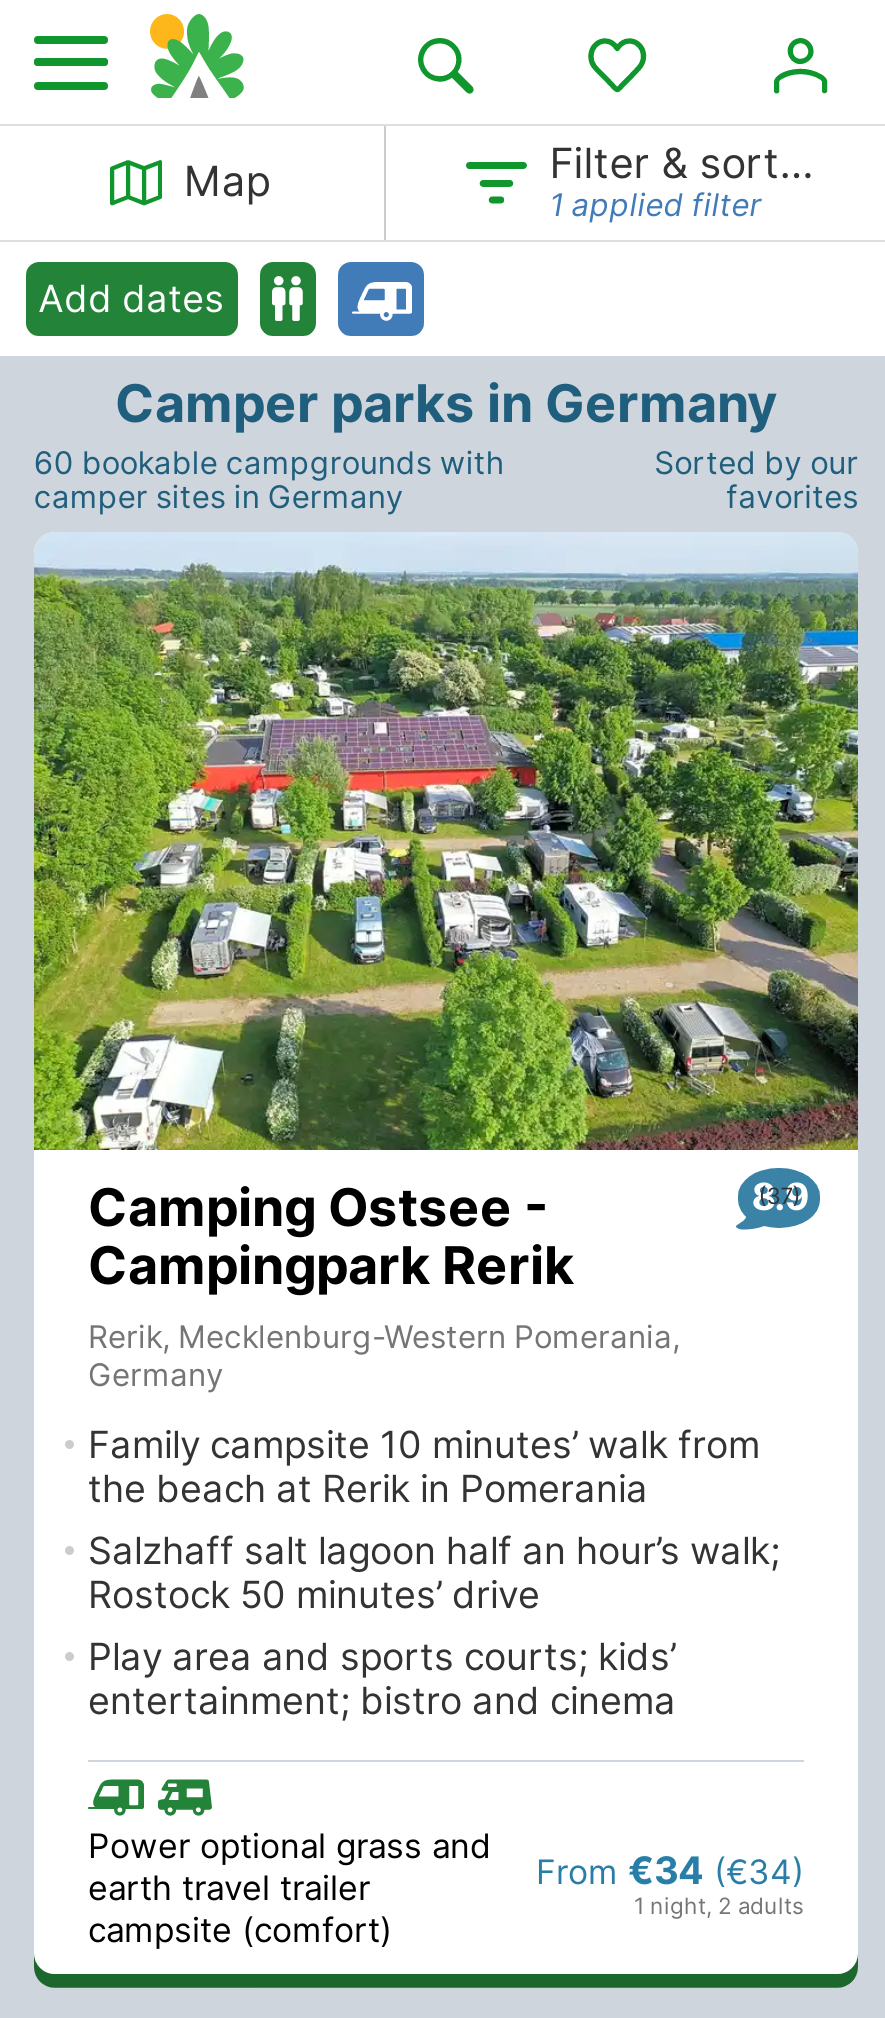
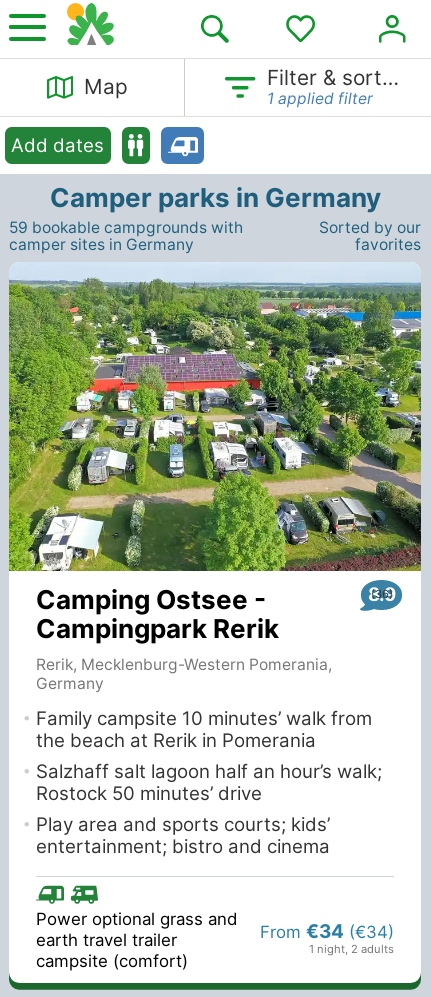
- 60 bookable campgrounds with
+ 59 bookable campgrounds with
